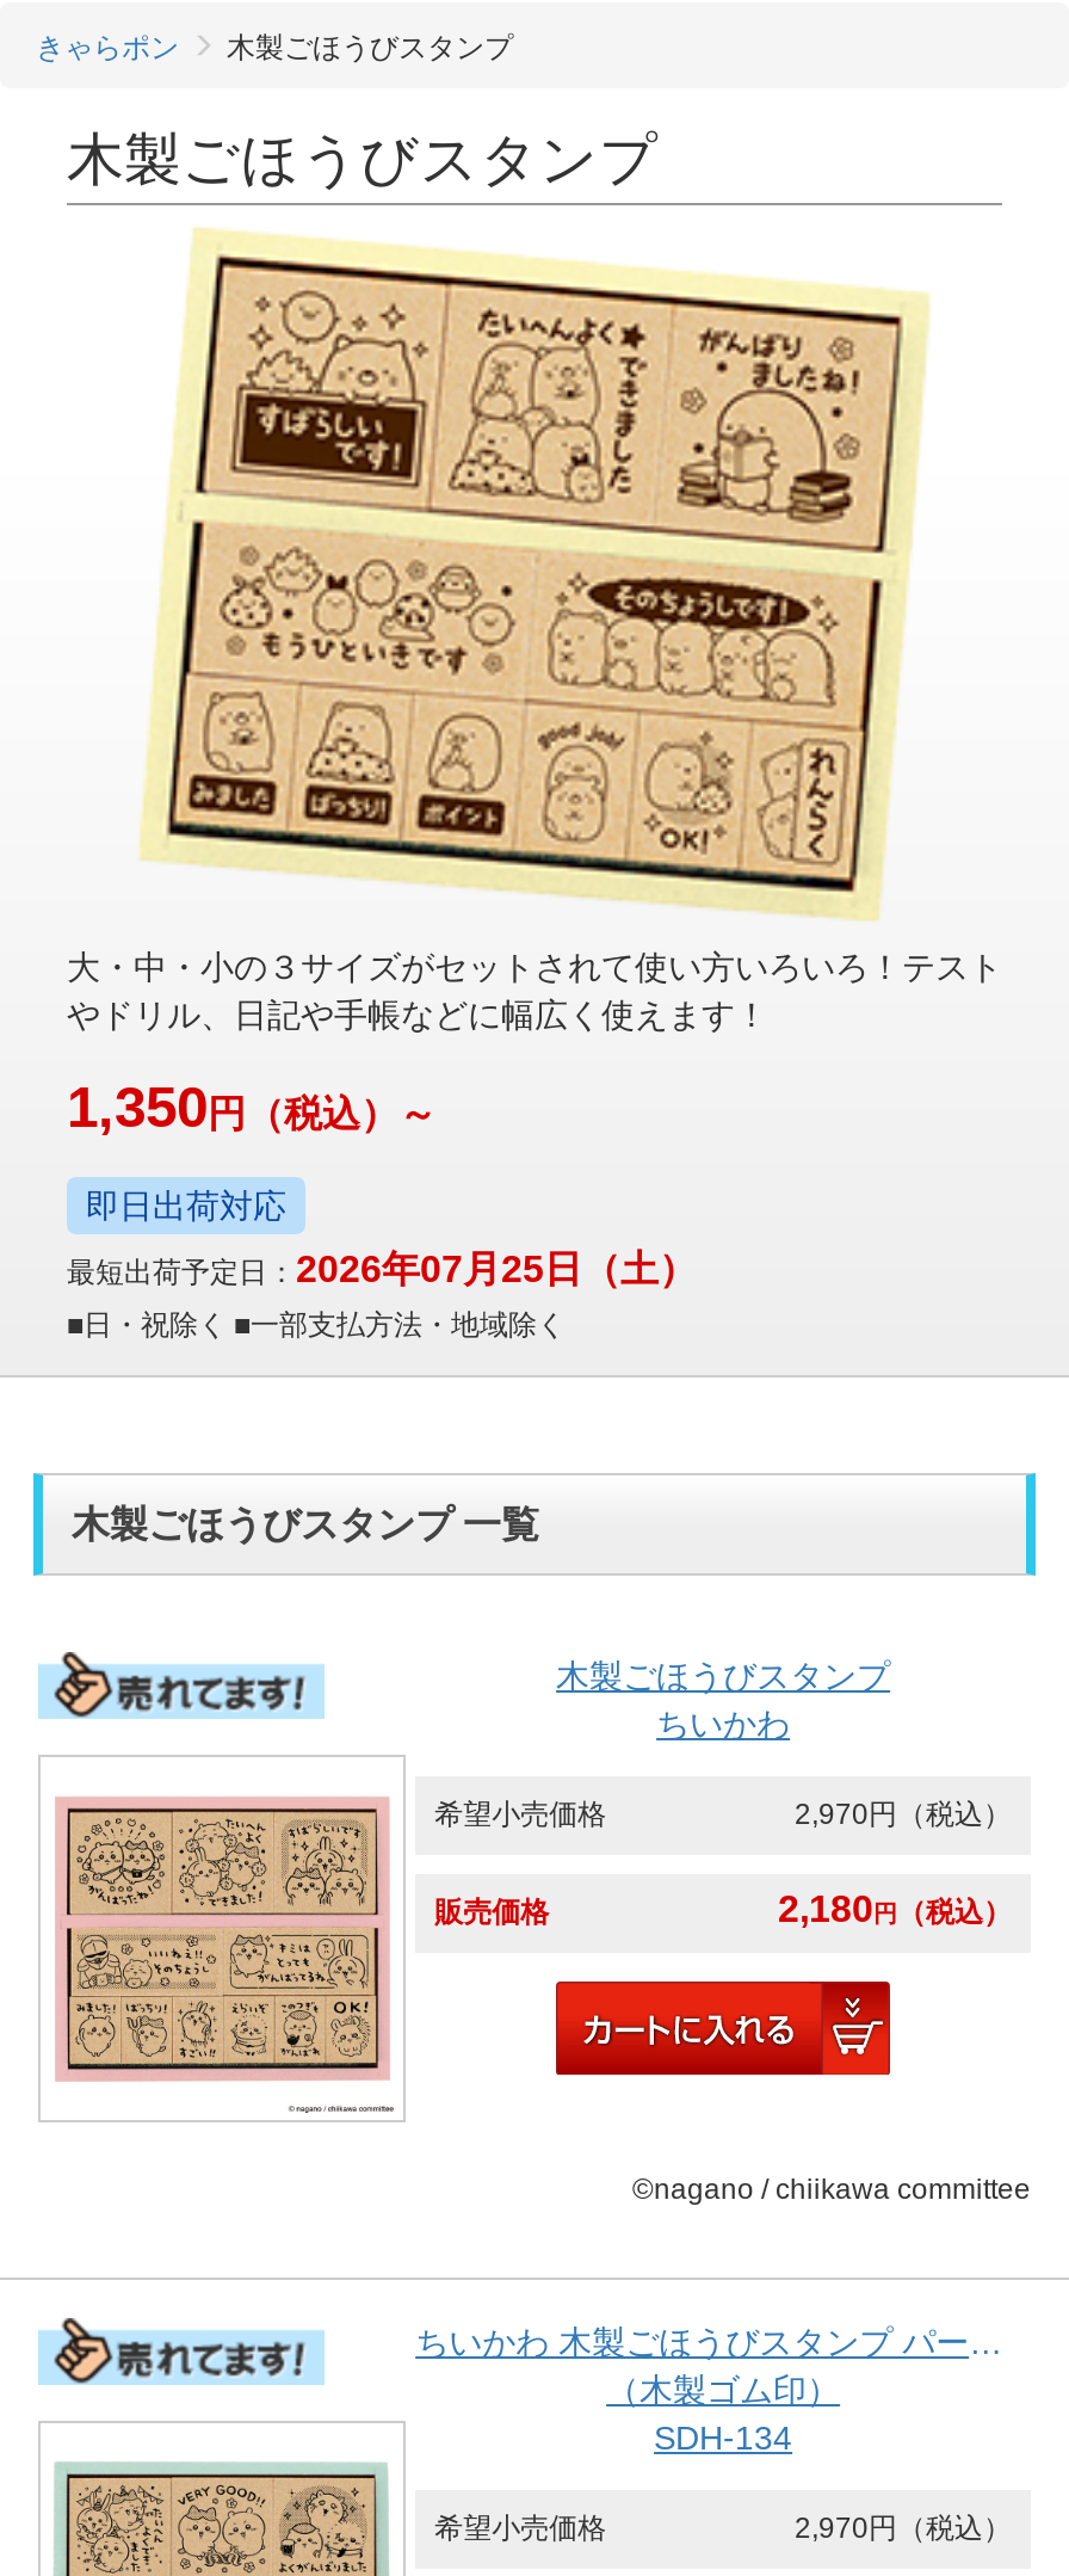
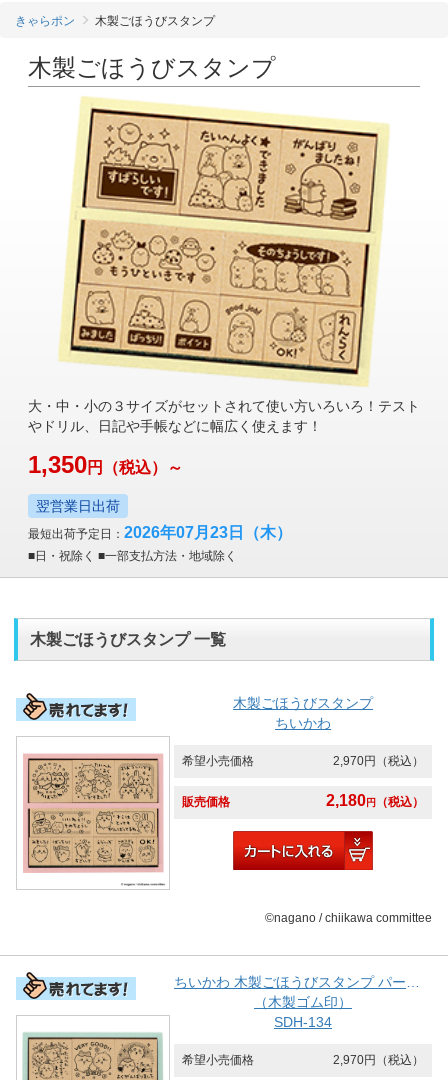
- 即日出荷対応
+ 翌営業日出荷

- 最短出荷予定日：2026年07月25日（土）
+ 最短出荷予定日：2026年07月23日（木）
